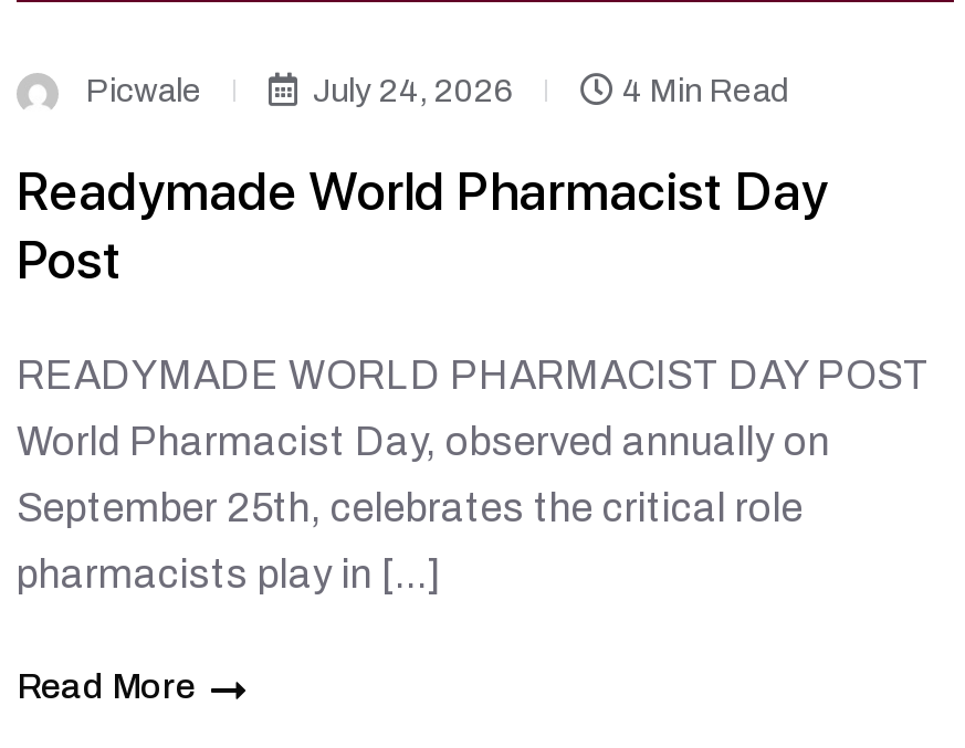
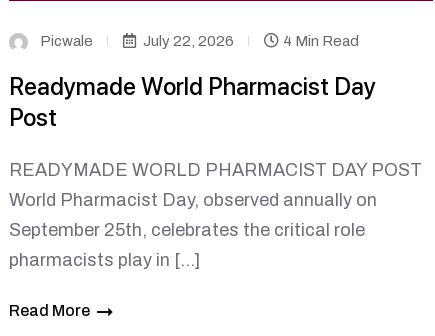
- July 24, 2026
+ July 22, 2026
